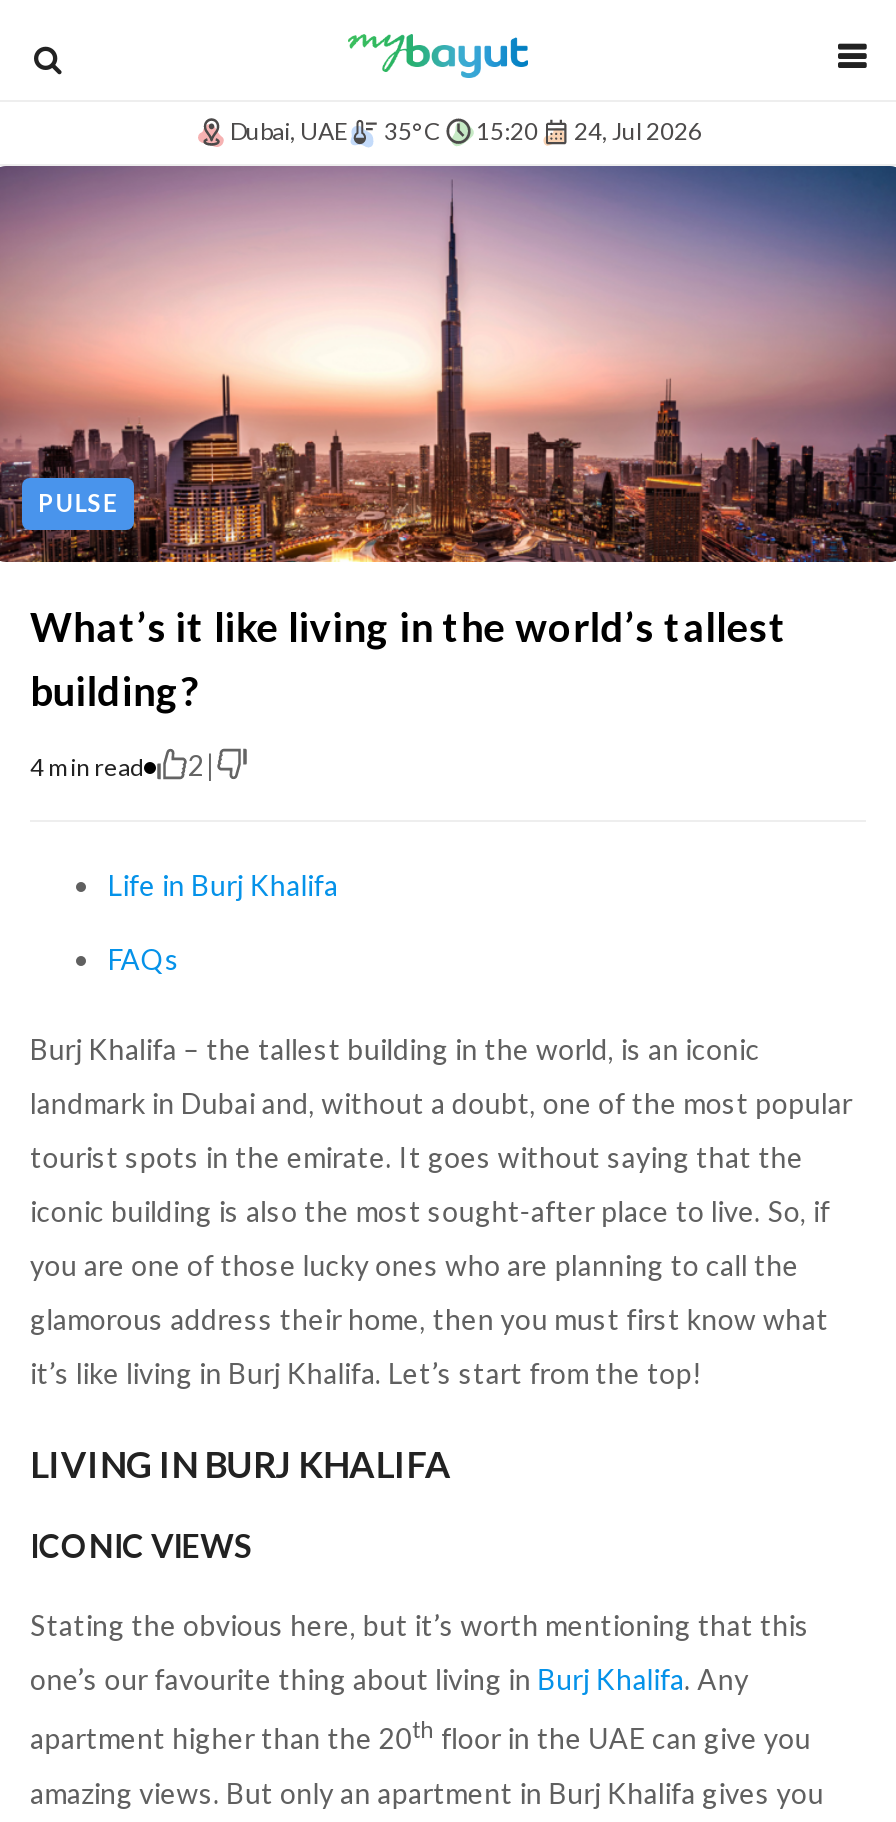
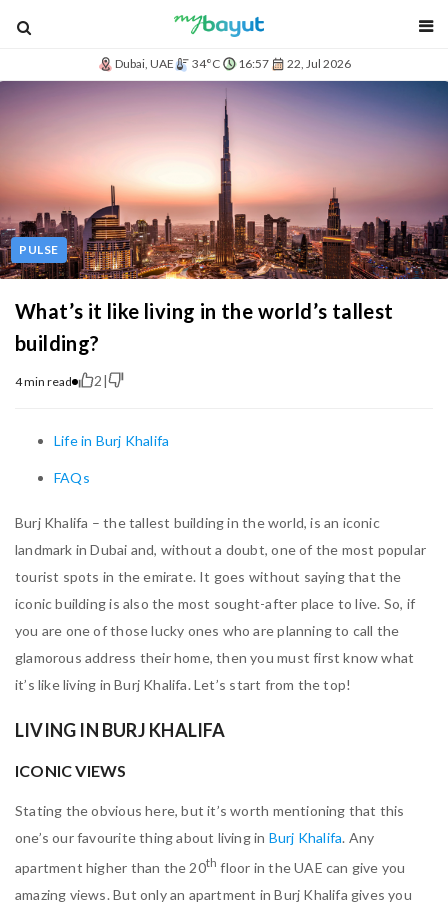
- 35°C
- 15:20
- 24, Jul 2026
+ 34°C
+ 16:57
+ 22, Jul 2026
